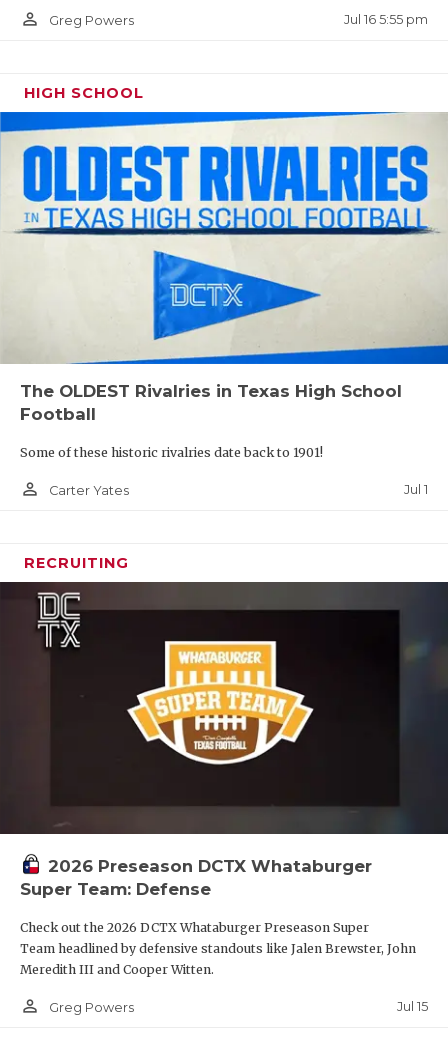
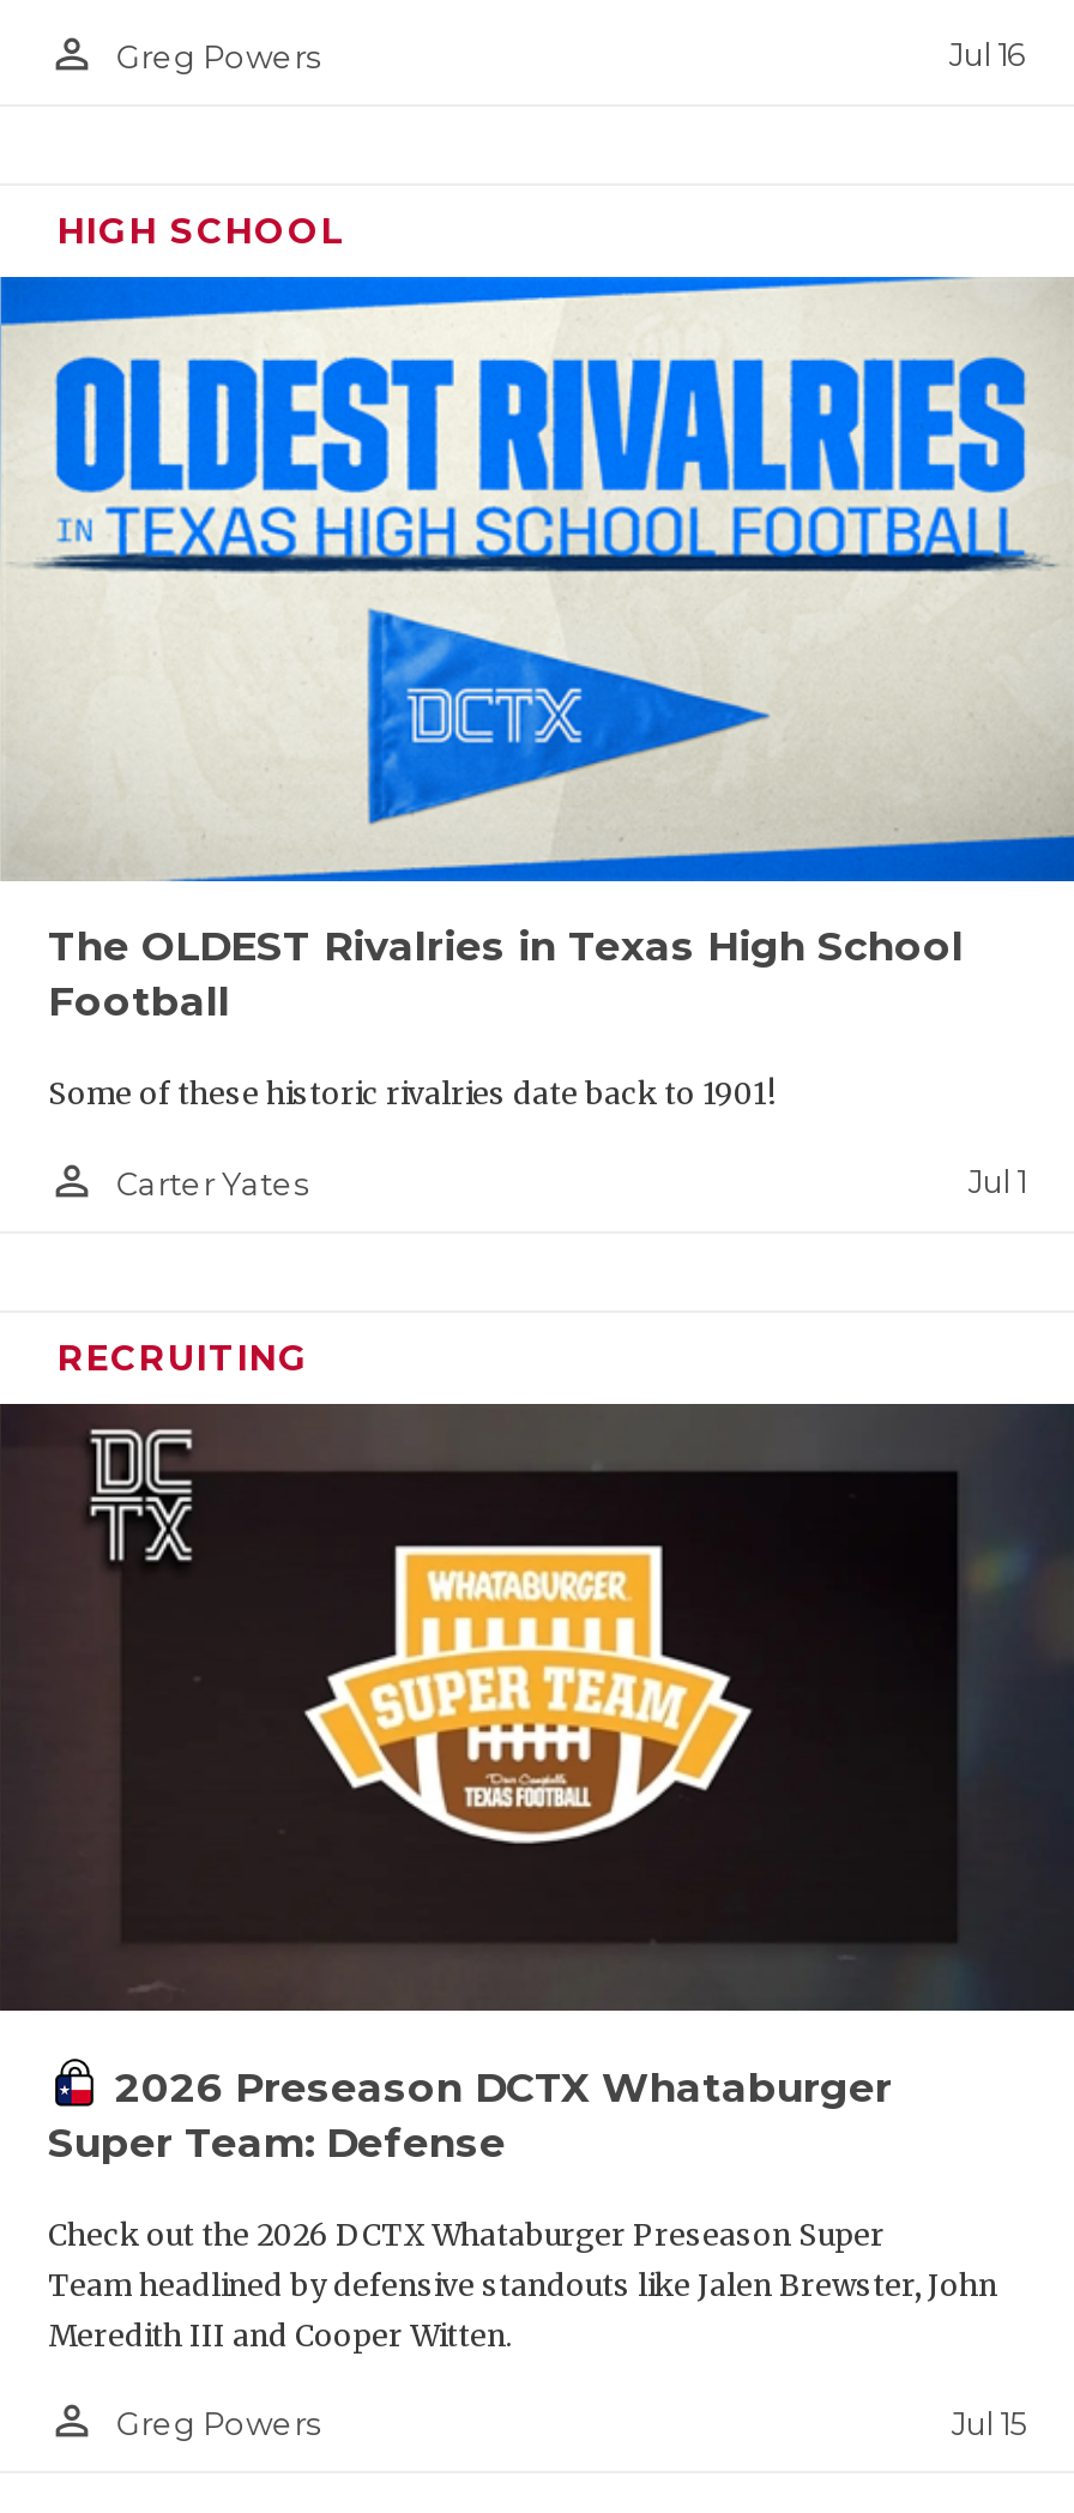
- Jul 16 5:55 pm
+ Jul 16
